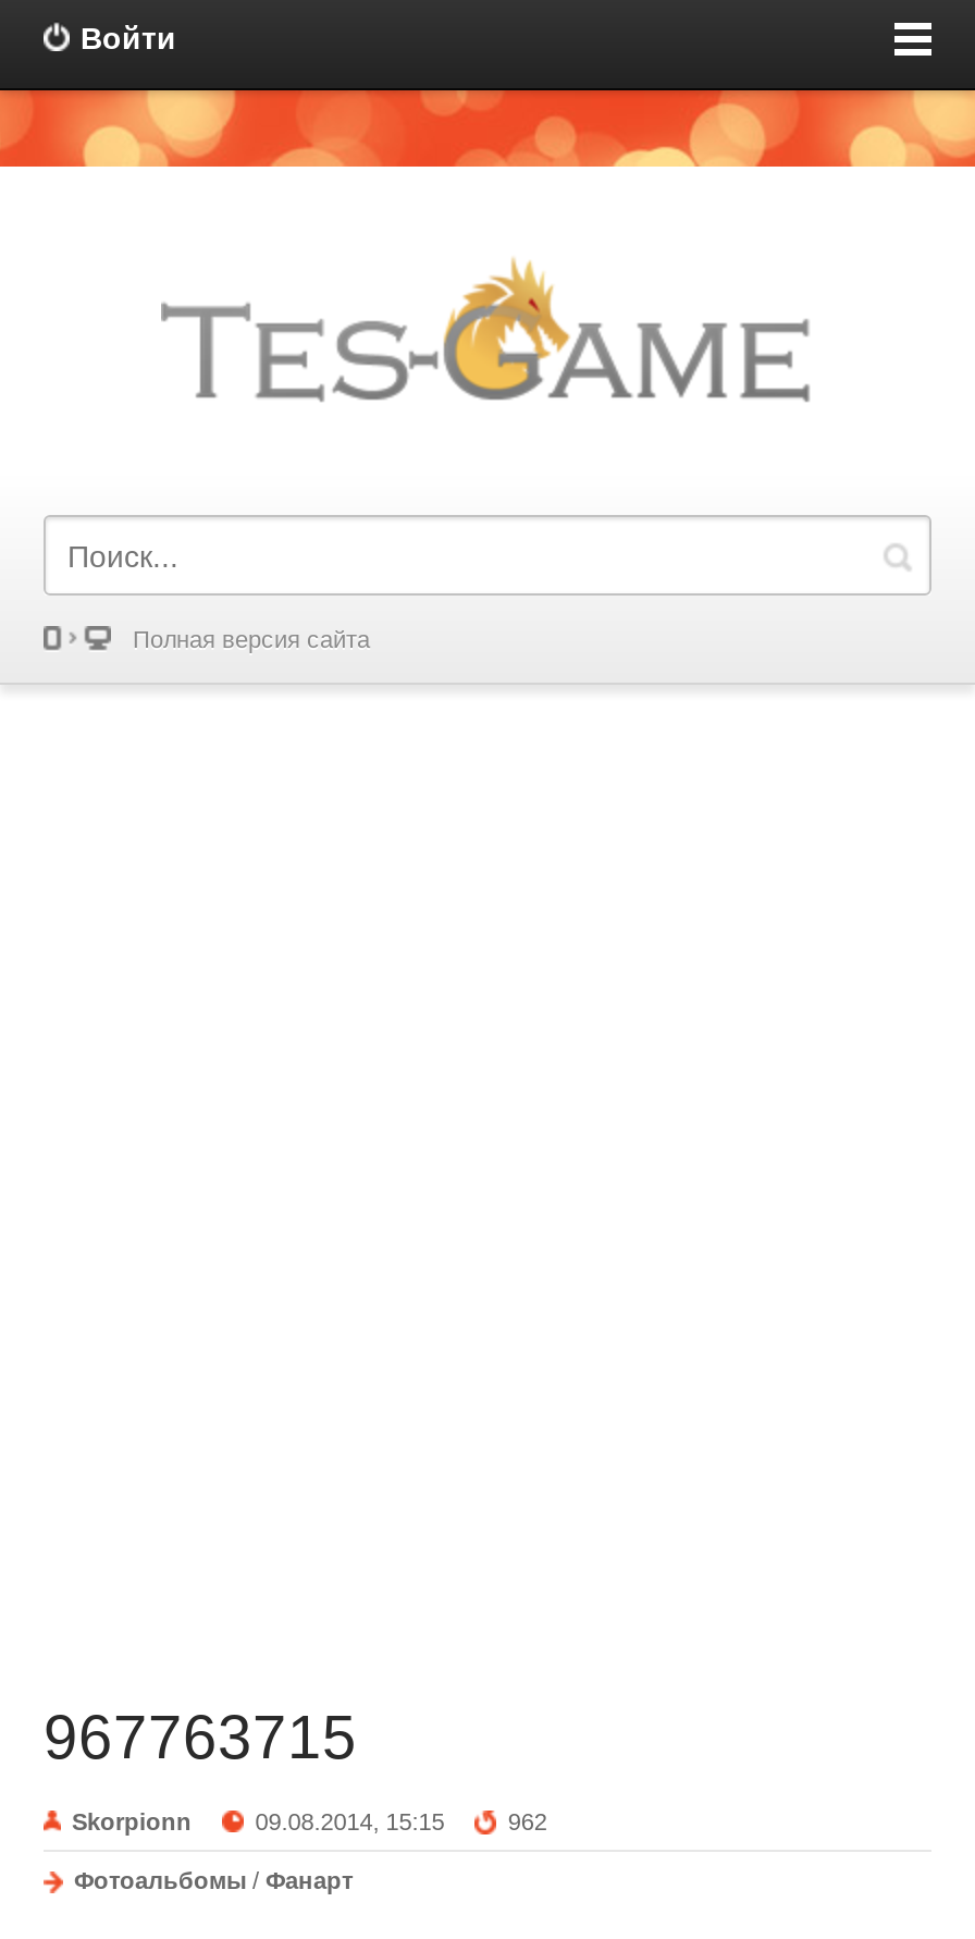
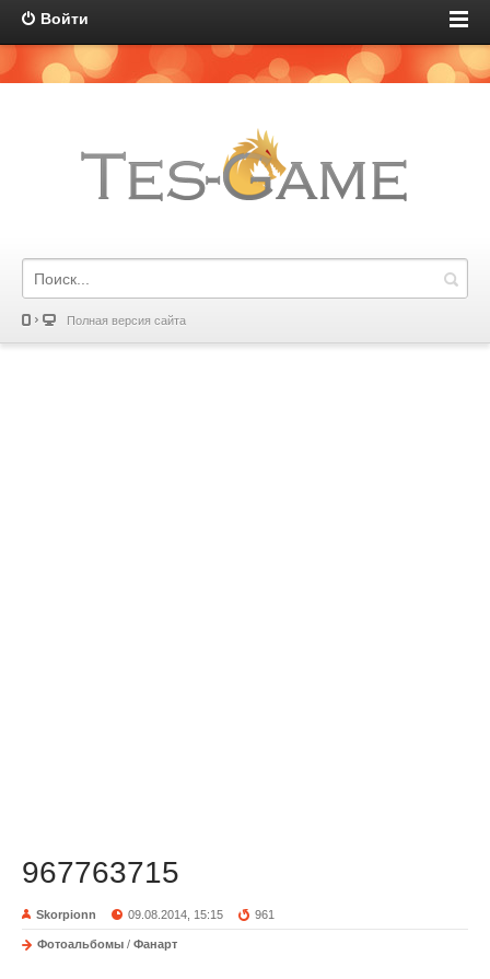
- 962
+ 961
